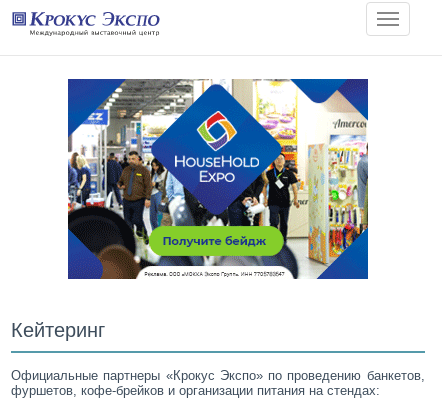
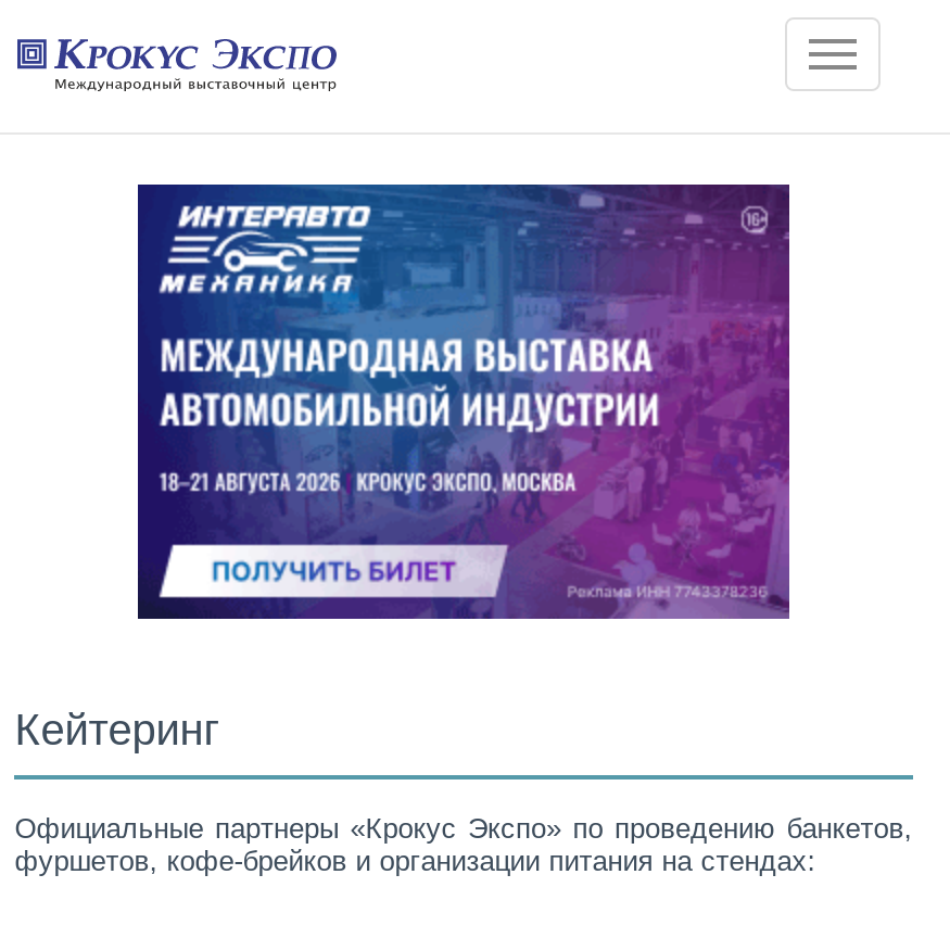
- [image]
+ [image]
